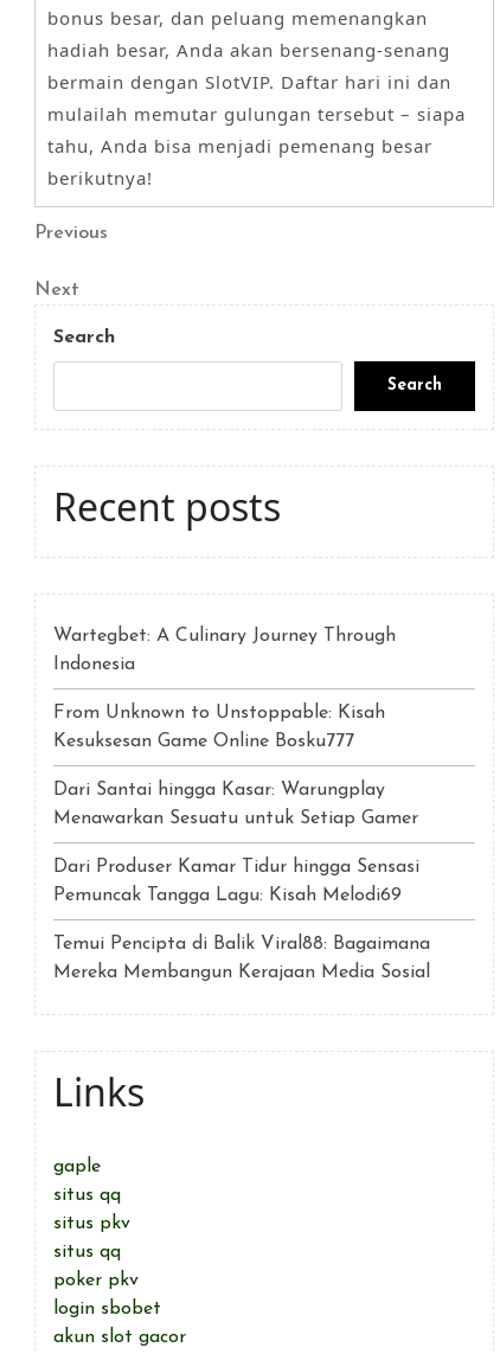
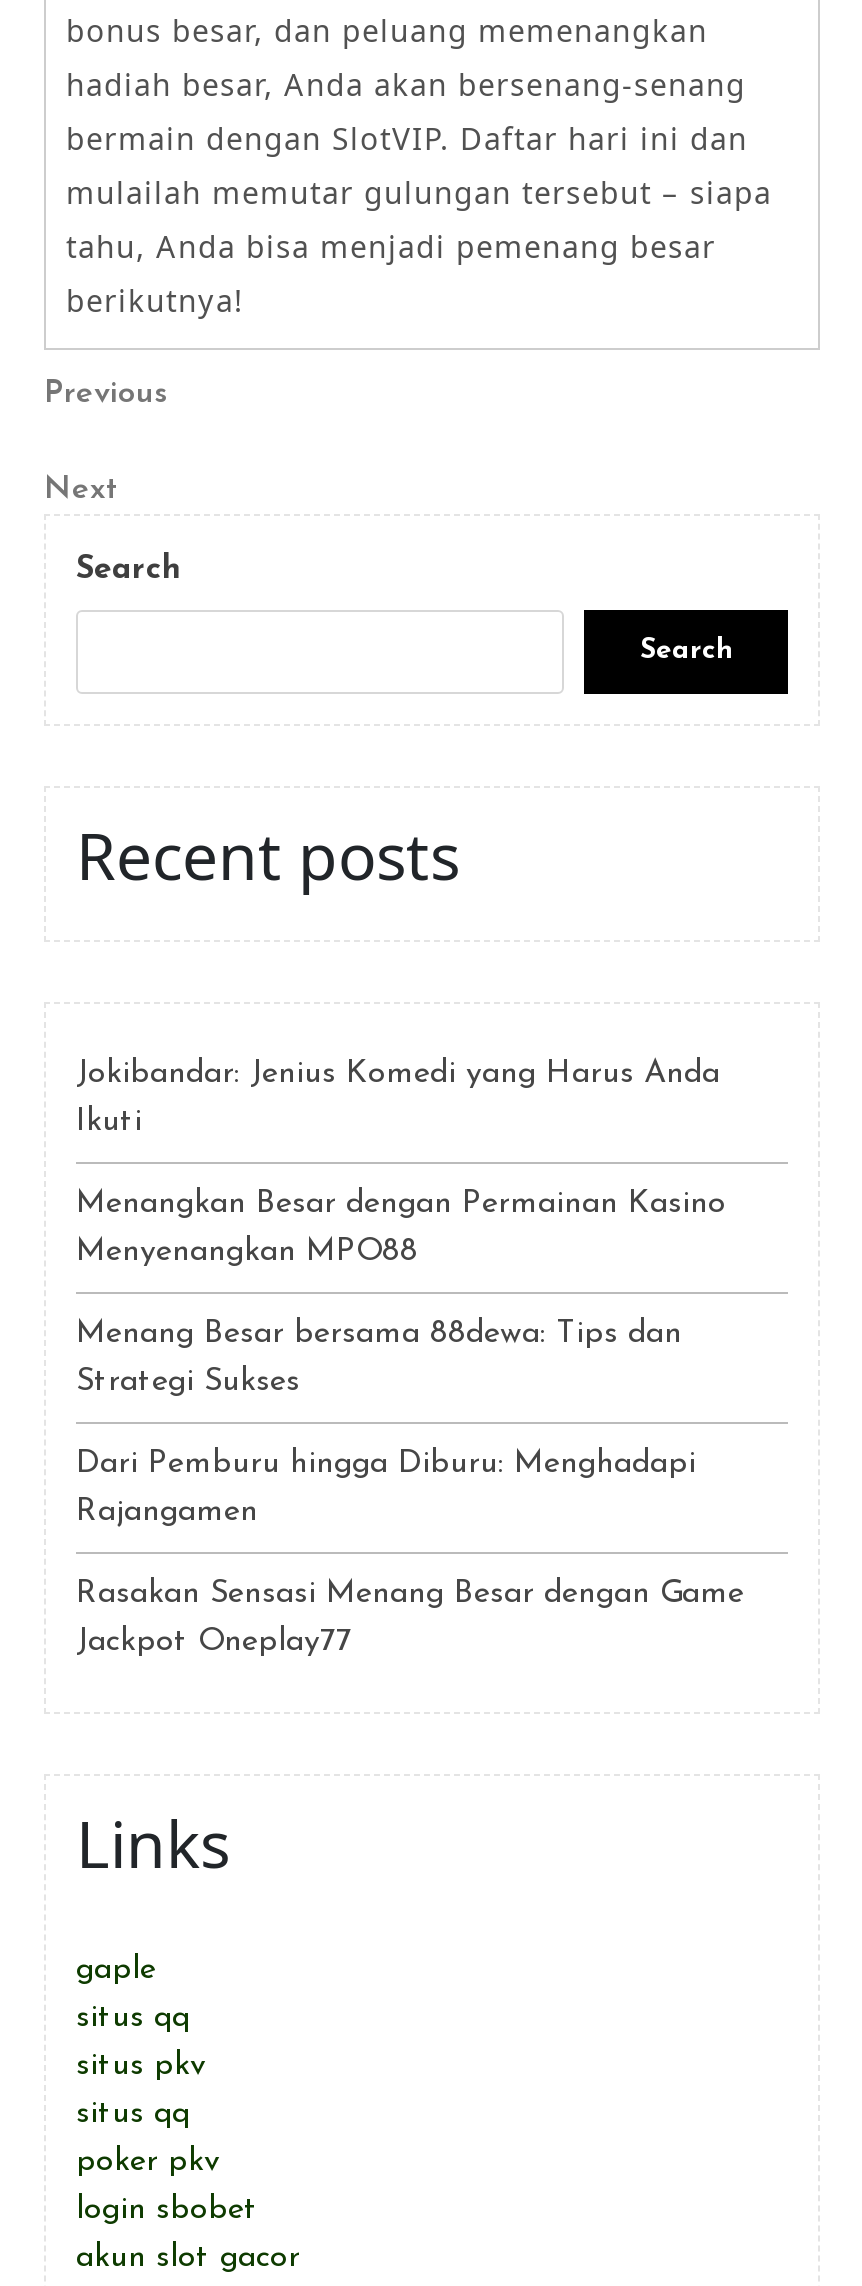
- Wartegbet: A Culinary Journey Through
+ Jokibandar: Jenius Komedi yang Harus Anda

- Indonesia
+ Ikuti

- From Unknown to Unstoppable: Kisah
+ Menangkan Besar dengan Permainan Kasino

- Kesuksesan Game Online Bosku777
+ Menyenangkan MPO88

- Dari Santai hingga Kasar: Warungplay
+ Menang Besar bersama 88dewa: Tips dan

- Menawarkan Sesuatu untuk Setiap Gamer
+ Strategi Sukses

- Dari Produser Kamar Tidur hingga Sensasi
+ Dari Pemburu hingga Diburu: Menghadapi

- Pemuncak Tangga Lagu: Kisah Melodi69
+ Rajangamen

- Temui Pencipta di Balik Viral88: Bagaimana
+ Rasakan Sensasi Menang Besar dengan Game

- Mereka Membangun Kerajaan Media Sosial
+ Jackpot Oneplay77
